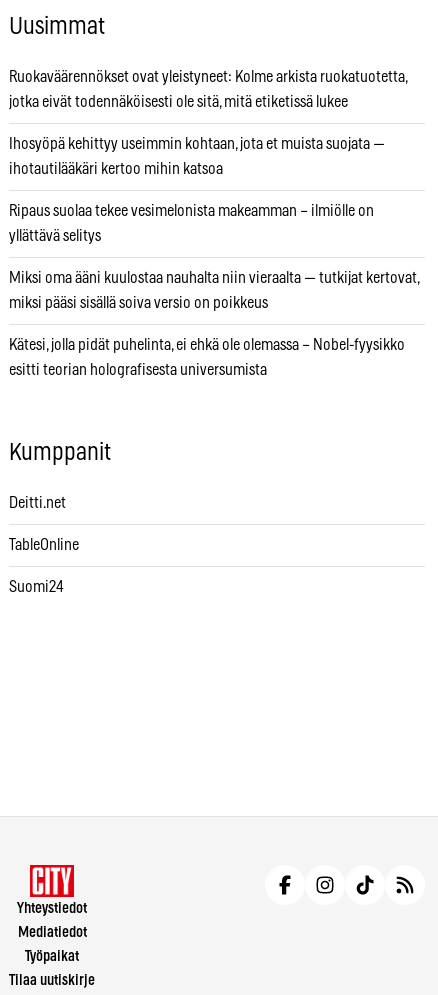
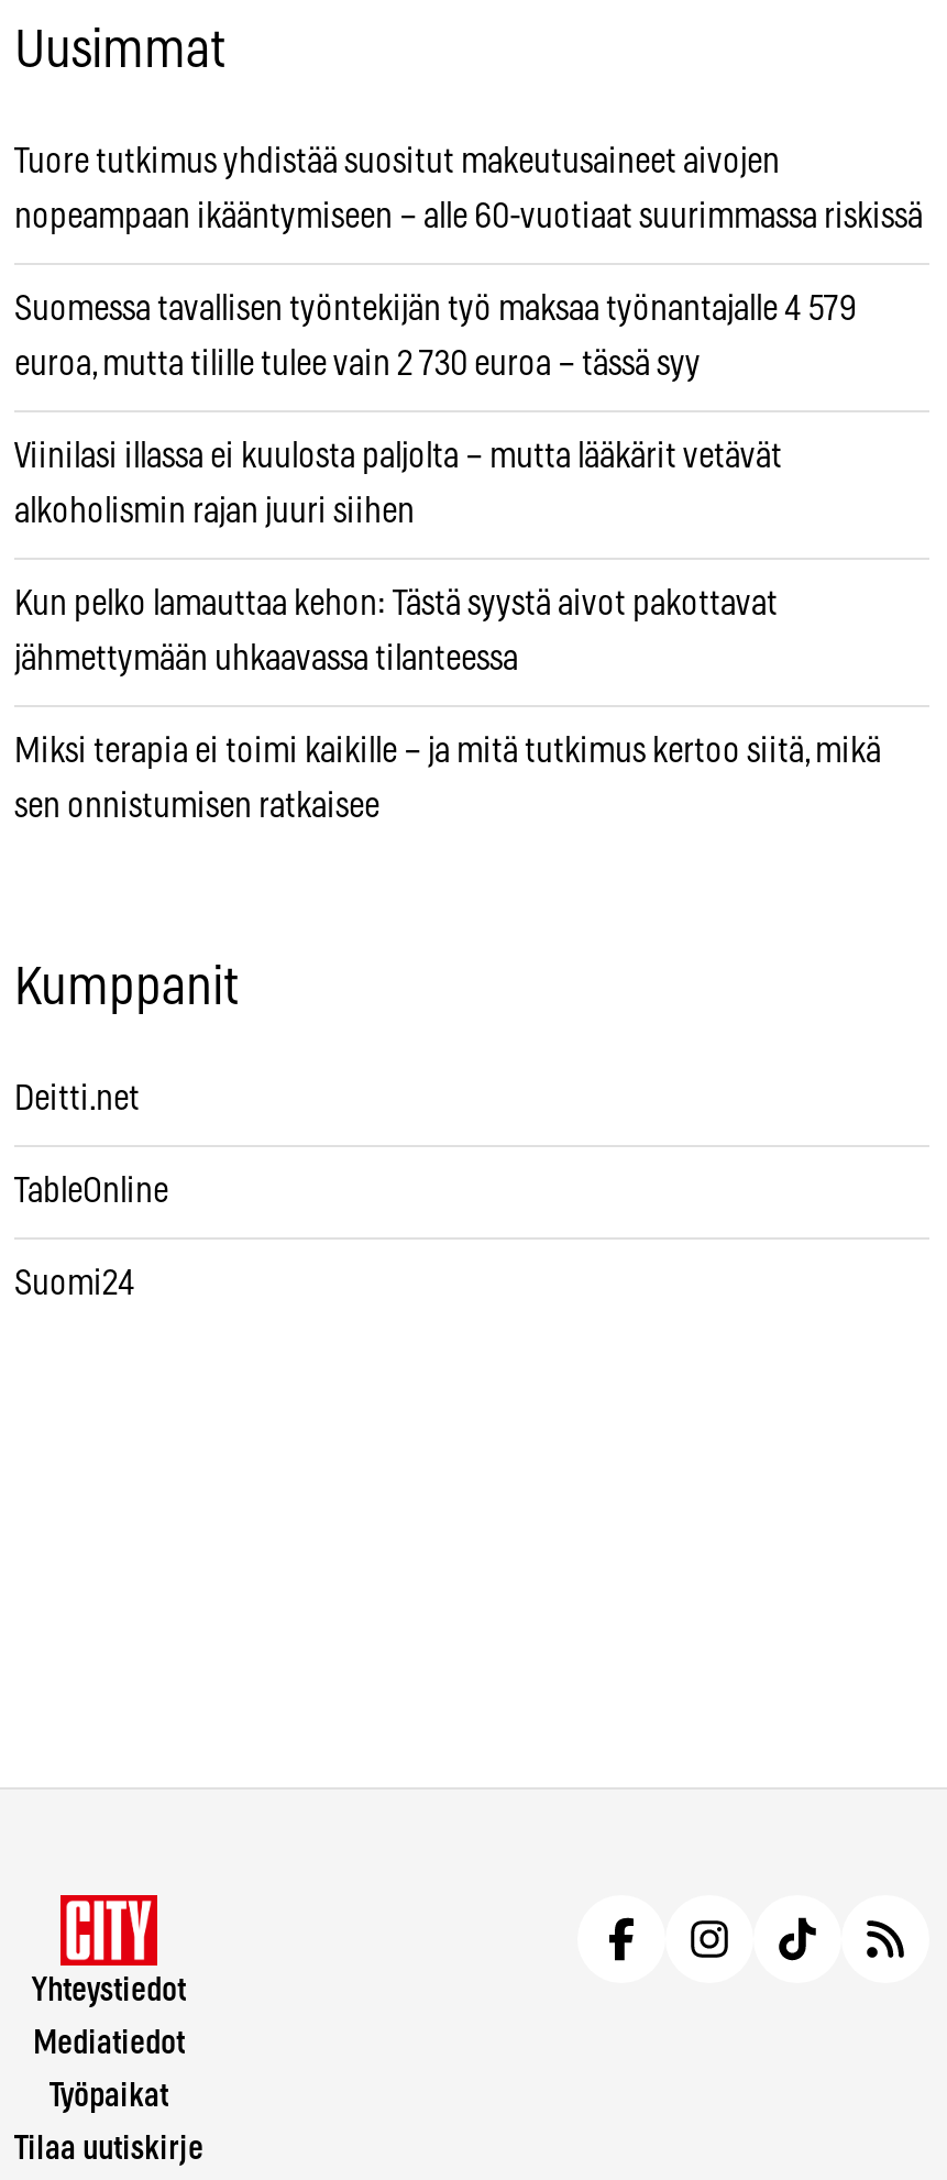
- Ruokaväärennökset ovat yleistyneet: Kolme arkista ruokatuotetta,
+ Tuore tutkimus yhdistää suositut makeutusaineet aivojen

- jotka eivät todennäköisesti ole sitä, mitä etiketissä lukee
+ nopeampaan ikääntymiseen – alle 60-vuotiaat suurimmassa riskissä

- Ihosyöpä kehittyy useimmin kohtaan, jota et muista suojata —
+ Suomessa tavallisen työntekijän työ maksaa työnantajalle 4 579

- ihotautilääkäri kertoo mihin katsoa
+ euroa, mutta tilille tulee vain 2 730 euroa – tässä syy

- Ripaus suolaa tekee vesimelonista makeamman – ilmiölle on
+ Viinilasi illassa ei kuulosta paljolta – mutta lääkärit vetävät

- yllättävä selitys
+ alkoholismin rajan juuri siihen

- Miksi oma ääni kuulostaa nauhalta niin vieraalta — tutkijat kertovat,
+ Kun pelko lamauttaa kehon: Tästä syystä aivot pakottavat

- miksi pääsi sisällä soiva versio on poikkeus
+ jähmettymään uhkaavassa tilanteessa

- Kätesi, jolla pidät puhelinta, ei ehkä ole olemassa – Nobel-fyysikko
+ Miksi terapia ei toimi kaikille – ja mitä tutkimus kertoo siitä, mikä

- esitti teorian holografisesta universumista
+ sen onnistumisen ratkaisee
